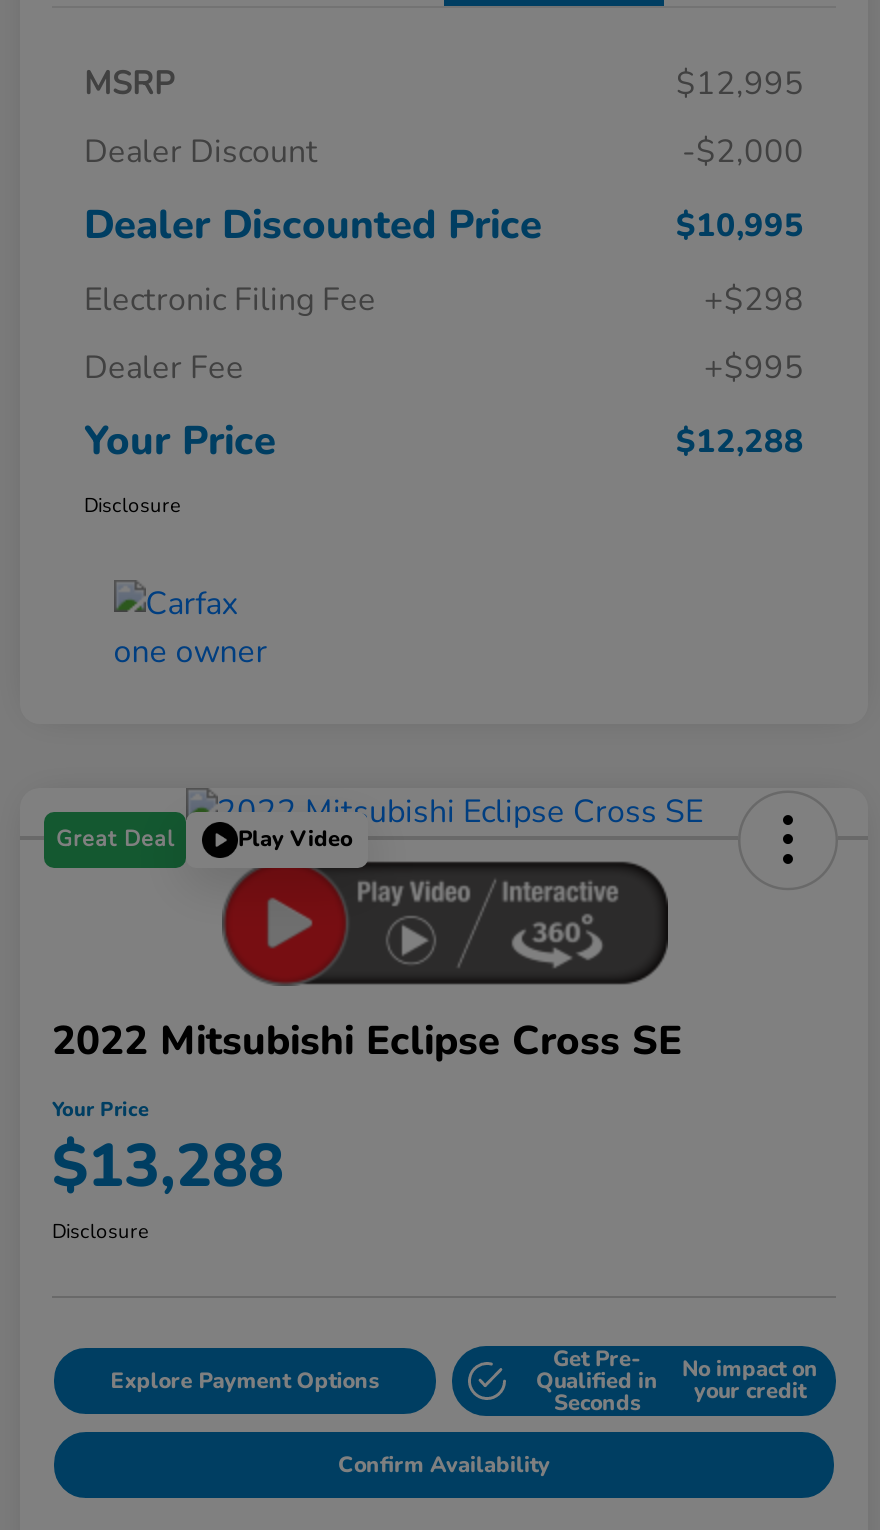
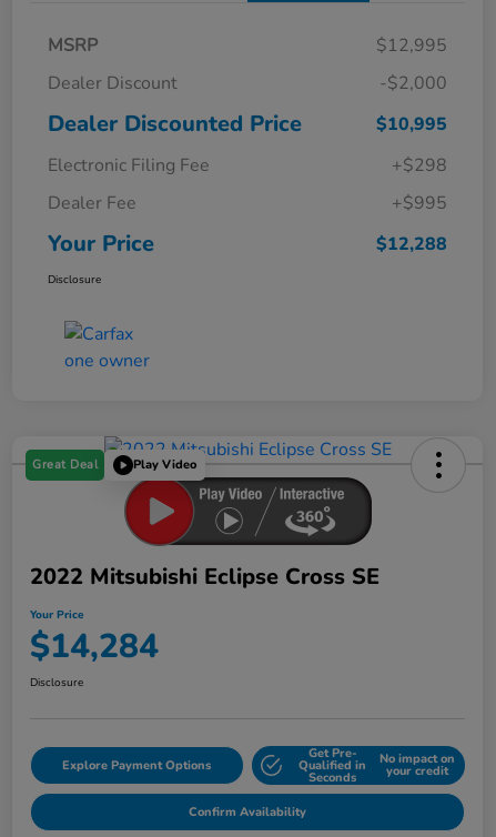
- $13,288
+ $14,284
